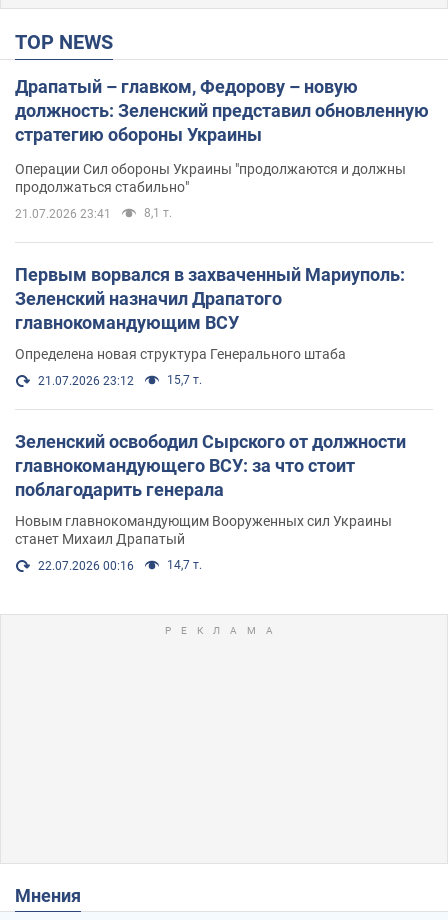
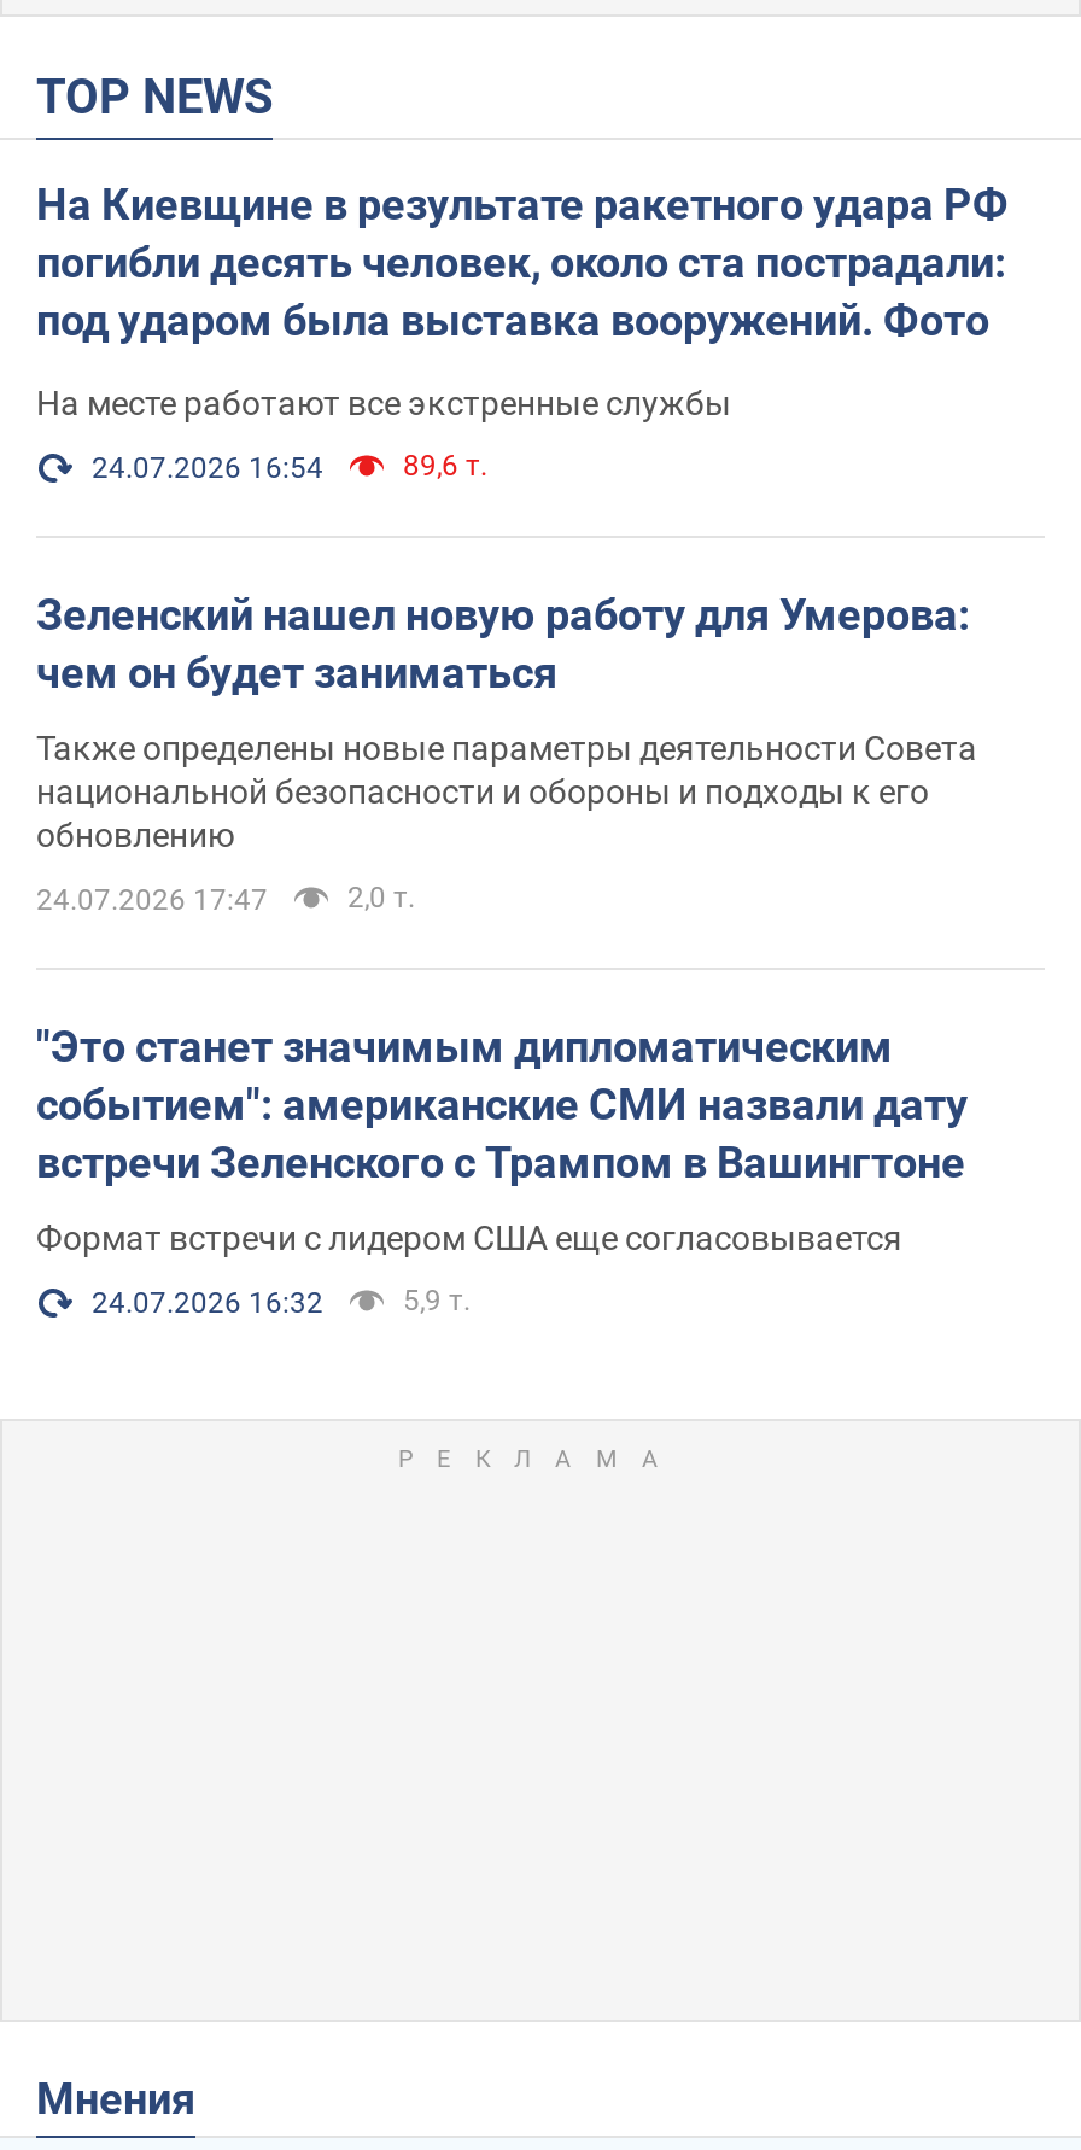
- Драпатый – главком, Федорову – новую
- должность: Зеленский представил обновленную
- стратегию обороны Украины
+ На Киевщине в результате ракетного удара РФ
+ погибли десять человек, около ста пострадали:
+ под ударом была выставка вооружений. Фото

- Операции Сил обороны Украины "продолжаются и должны
- продолжаться стабильно"
+ На месте работают все экстренные службы

- 21.07.2026 23:41
- 8,1 т.
+ 24.07.2026 16:54
+ 89,6 т.

- Первым ворвался в захваченный Мариуполь:
- Зеленский назначил Драпатого
- главнокомандующим ВСУ
+ Зеленский нашел новую работу для Умерова:
+ чем он будет заниматься

- Определена новая структура Генерального штаба
+ Также определены новые параметры деятельности Совета
+ национальной безопасности и обороны и подходы к его
+ обновлению

- 21.07.2026 23:12
- 15,7 т.
+ 24.07.2026 17:47
+ 2,0 т.

- Зеленский освободил Сырского от должности
- главнокомандующего ВСУ: за что стоит
- поблагодарить генерала
+ "Это станет значимым дипломатическим
+ событием": американские СМИ назвали дату
+ встречи Зеленского с Трампом в Вашингтоне

- Новым главнокомандующим Вооруженных сил Украины
- станет Михаил Драпатый
+ Формат встречи с лидером США еще согласовывается

- 22.07.2026 00:16
- 14,7 т.
+ 24.07.2026 16:32
+ 5,9 т.
